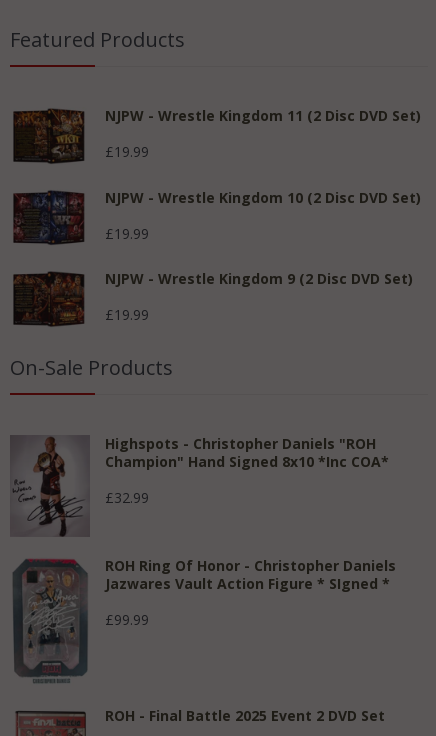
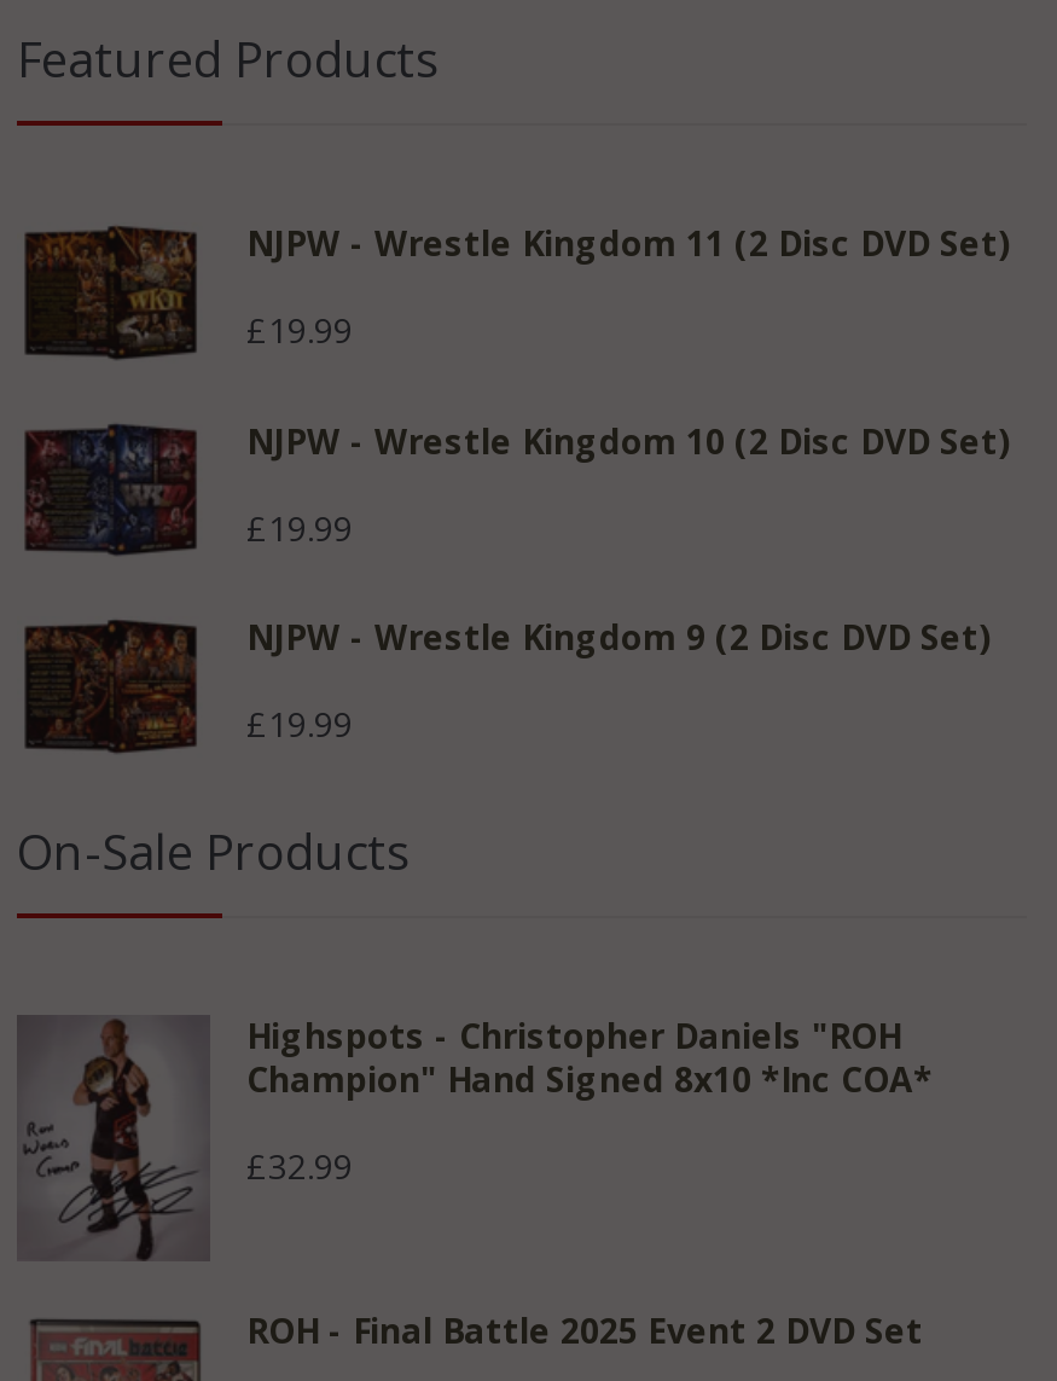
- [image]
- ROH Ring Of Honor - Christopher Daniels
- Jazwares Vault Action Figure * SIgned *
- £99.99
